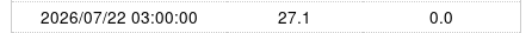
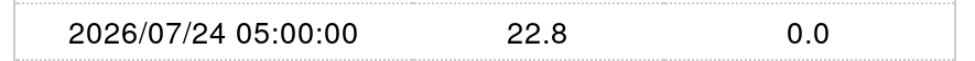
- 2026/07/22 03:00:00
+ 2026/07/24 05:00:00

- 27.1
+ 22.8
